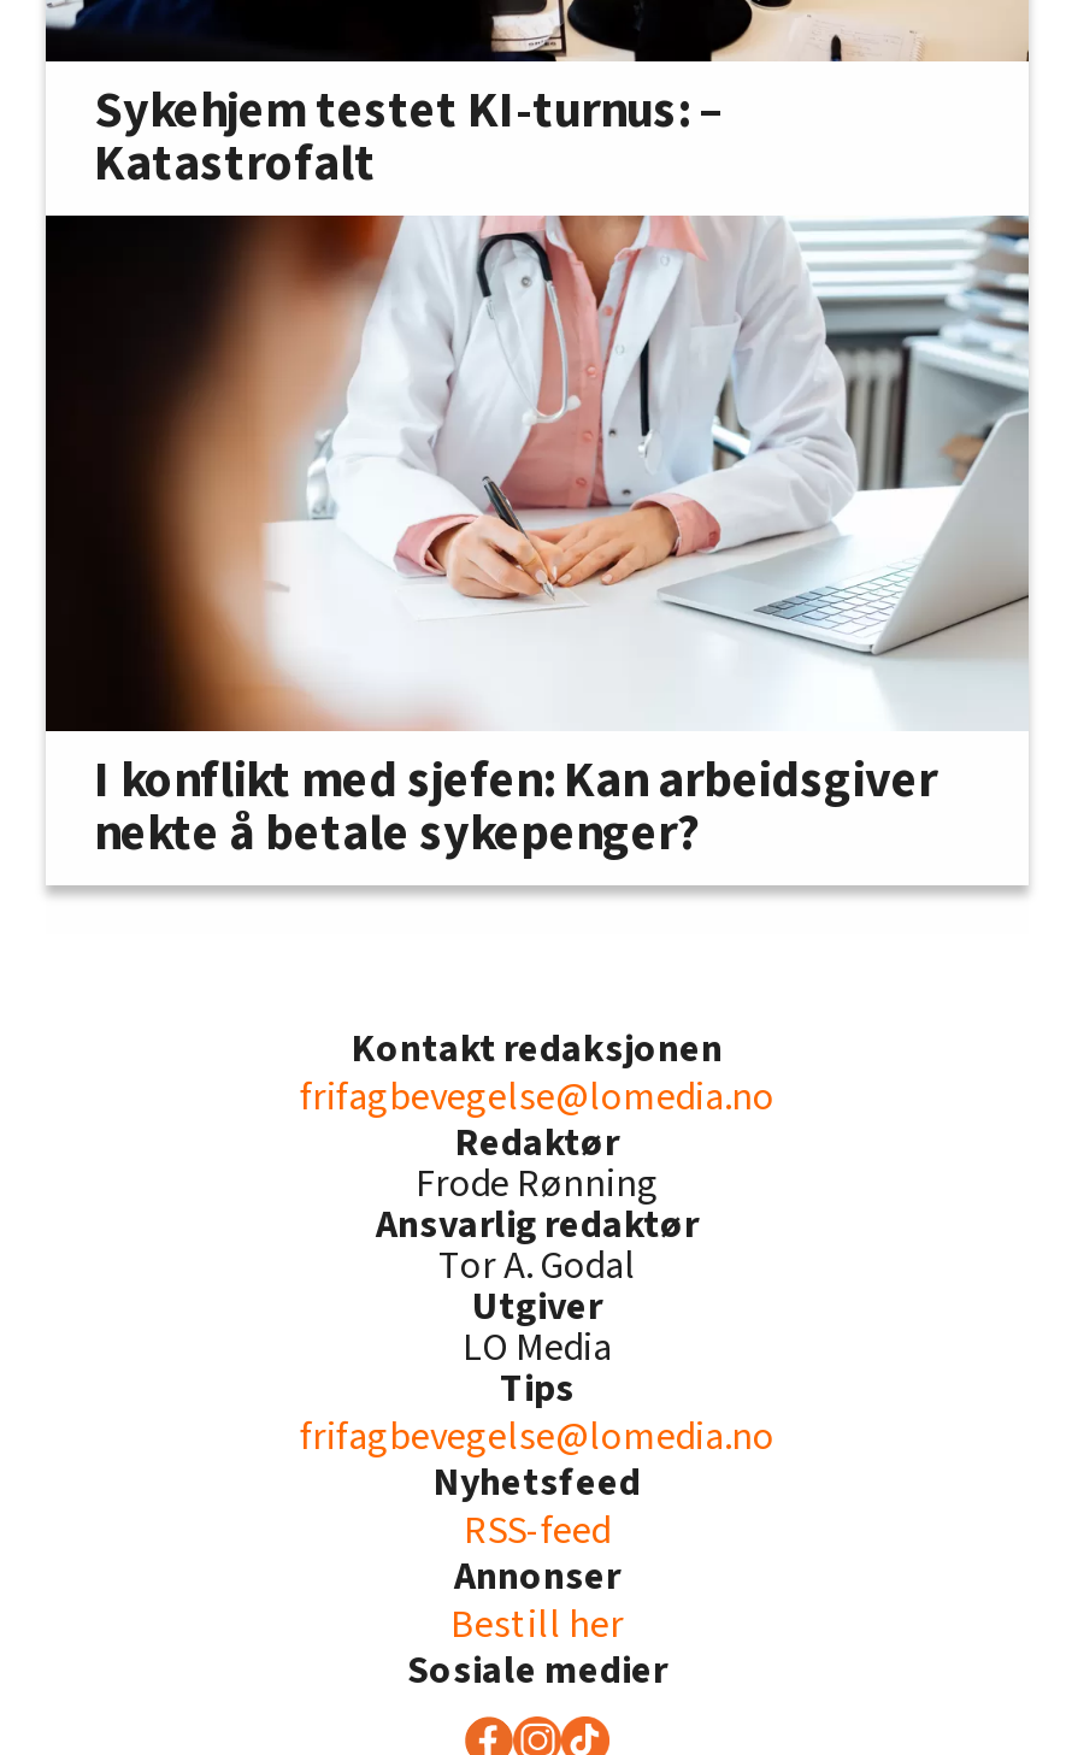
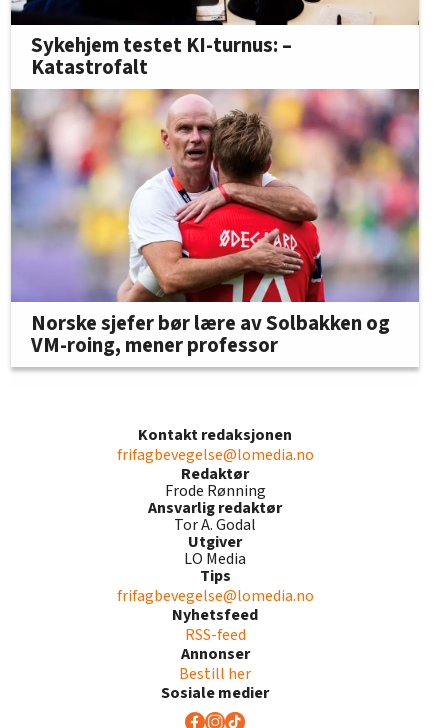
- [image]
- I konflikt med sjefen: Kan arbeidsgiver
- nekte å betale sykepenger?
+ [image]
+ Norske sjefer bør lære av Solbakken og
+ VM-roing, mener professor
